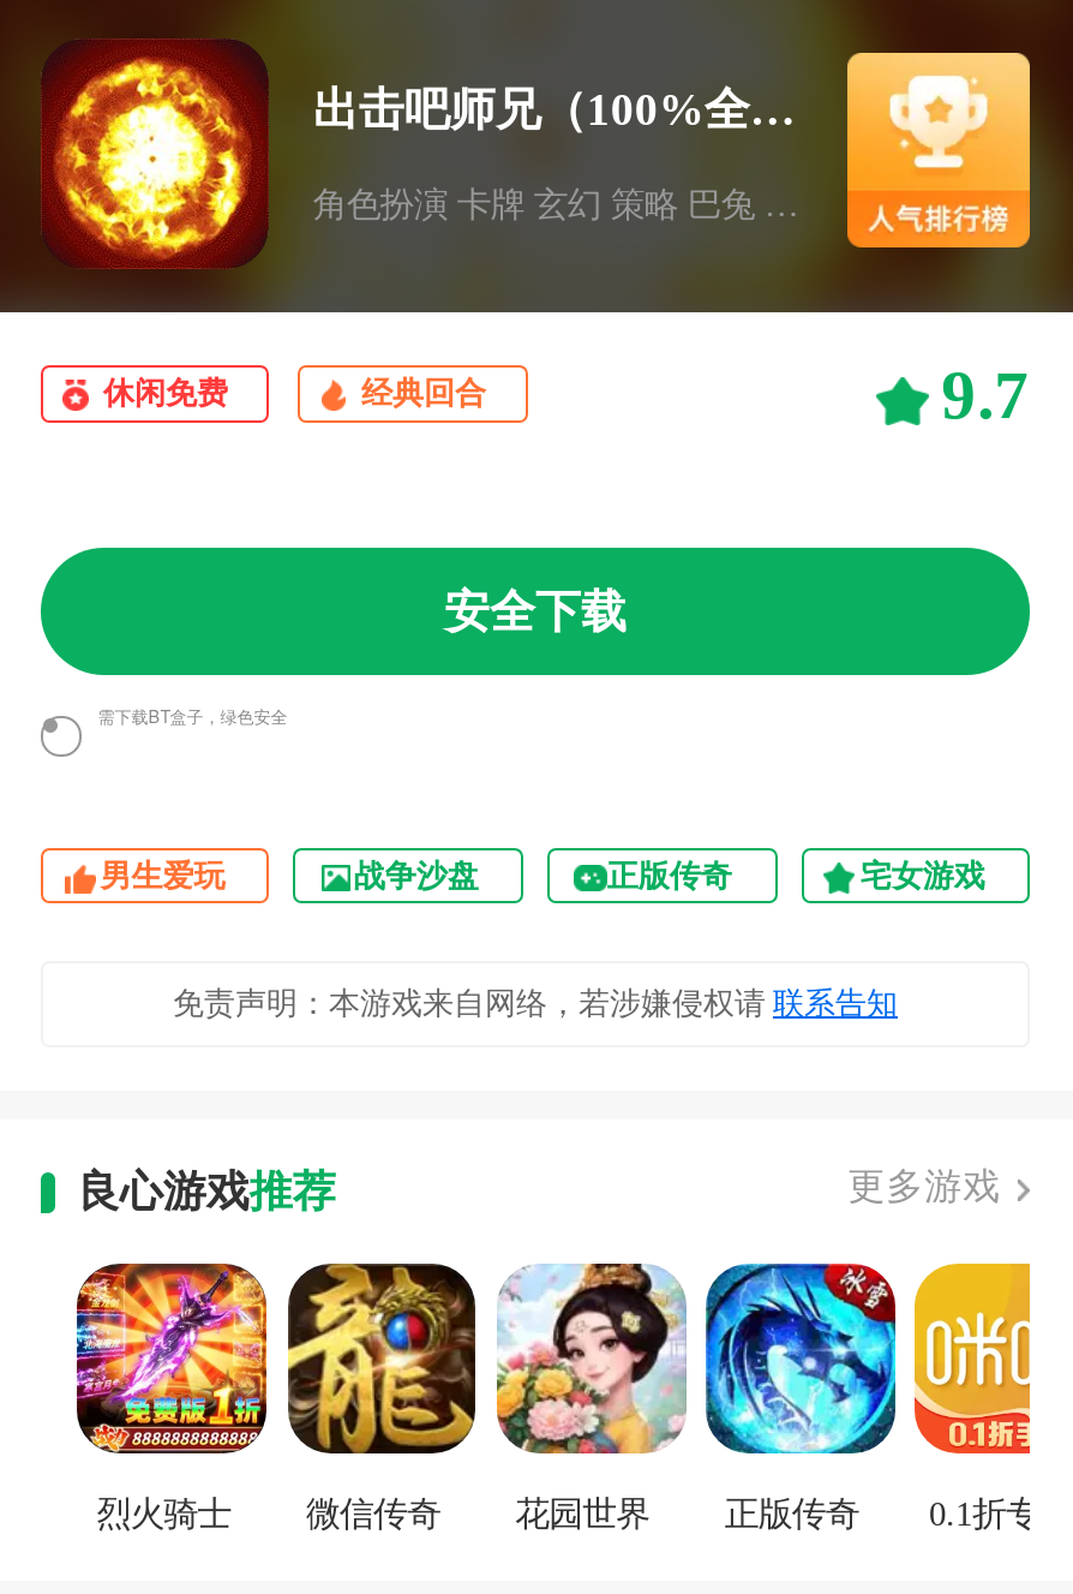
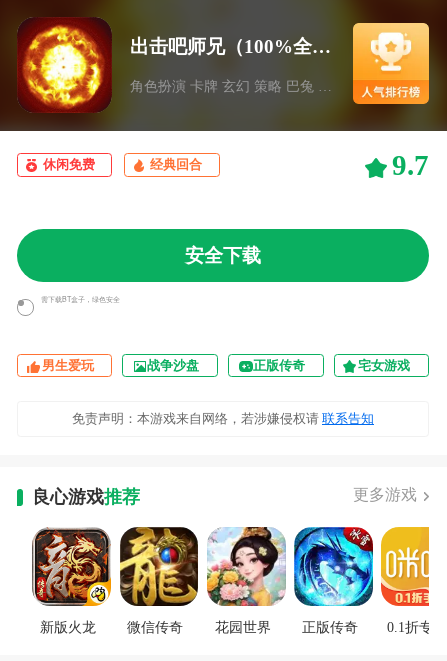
- [image]
- 烈火骑士
+ [image]
+ 新版火龙
